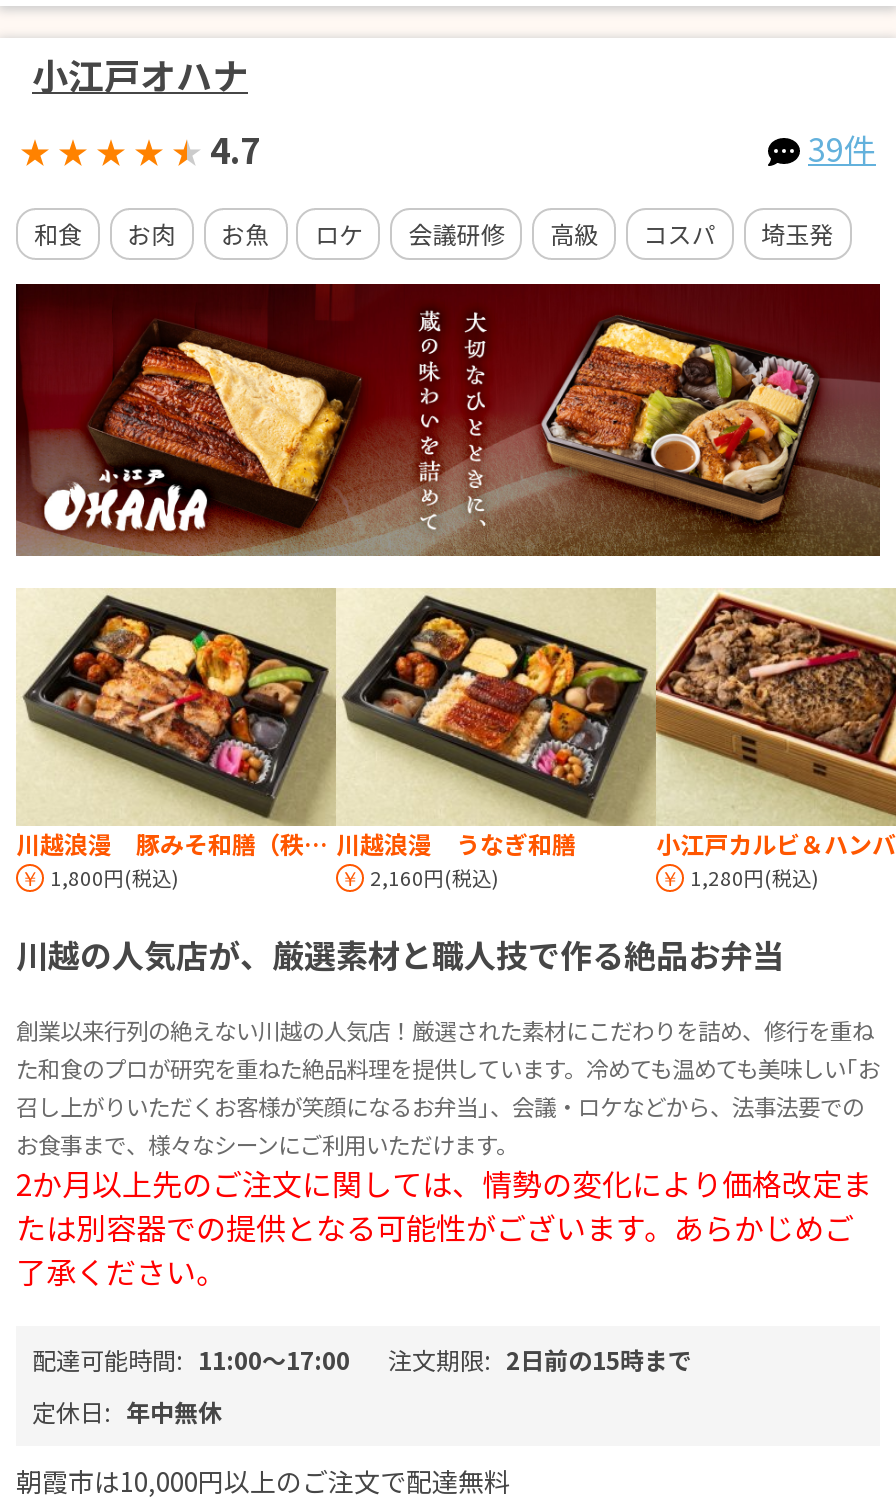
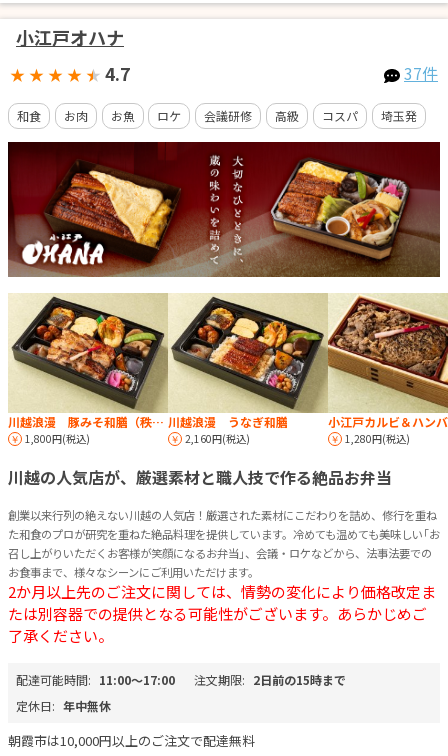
- 39件
+ 37件
